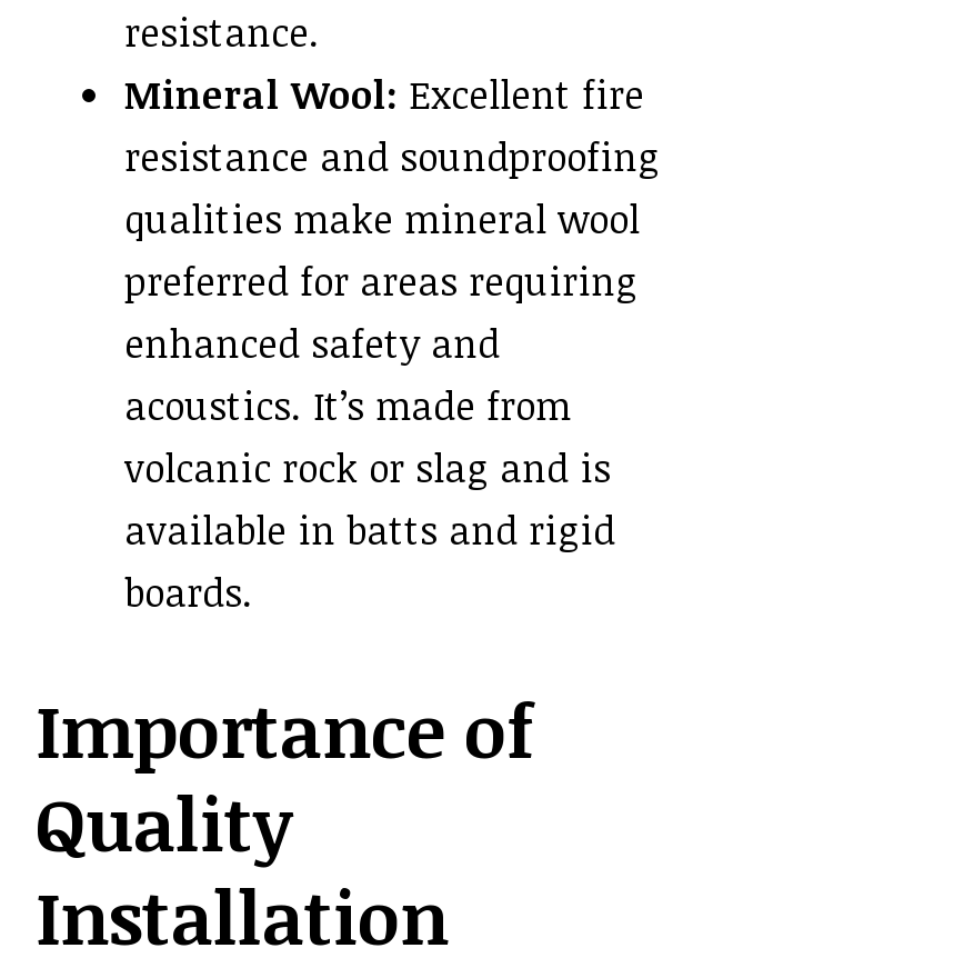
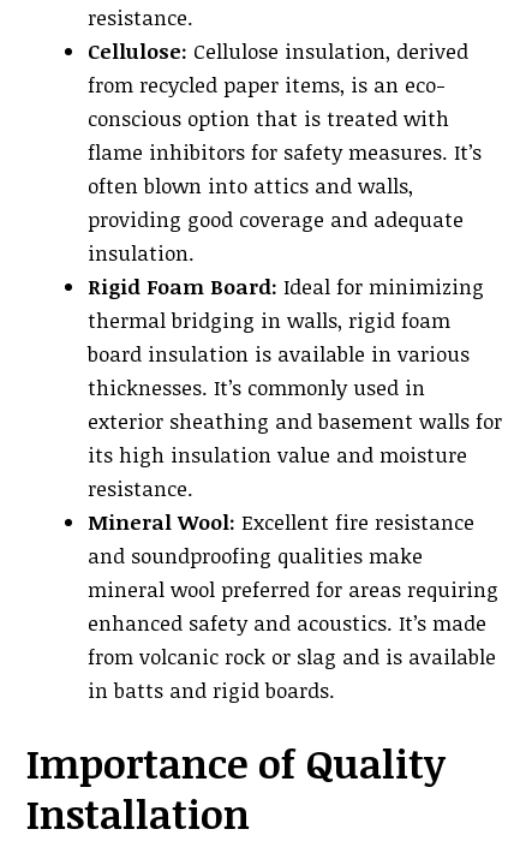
- Mineral Wool: Excellent fire
- resistance and soundproofing
- qualities make mineral wool
- preferred for areas requiring
- enhanced safety and
- acoustics. It’s made from
- volcanic rock or slag and is
- available in batts and rigid
- boards.
+ Cellulose: Cellulose insulation, derived
+ from recycled paper items, is an eco-
+ conscious option that is treated with
+ flame inhibitors for safety measures. It’s
+ often blown into attics and walls,
+ providing good coverage and adequate
+ insulation.
+ Rigid Foam Board: Ideal for minimizing
+ thermal bridging in walls, rigid foam
+ board insulation is available in various
+ thicknesses. It’s commonly used in
+ exterior sheathing and basement walls for
+ its high insulation value and moisture
+ resistance.
+ Mineral Wool: Excellent fire resistance
+ and soundproofing qualities make
+ mineral wool preferred for areas requiring
+ enhanced safety and acoustics. It’s made
+ from volcanic rock or slag and is available
+ in batts and rigid boards.
